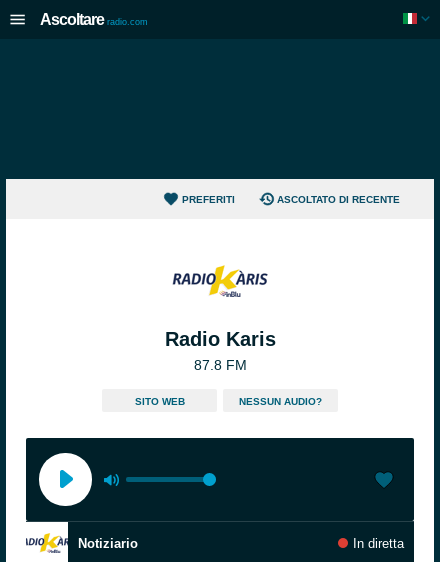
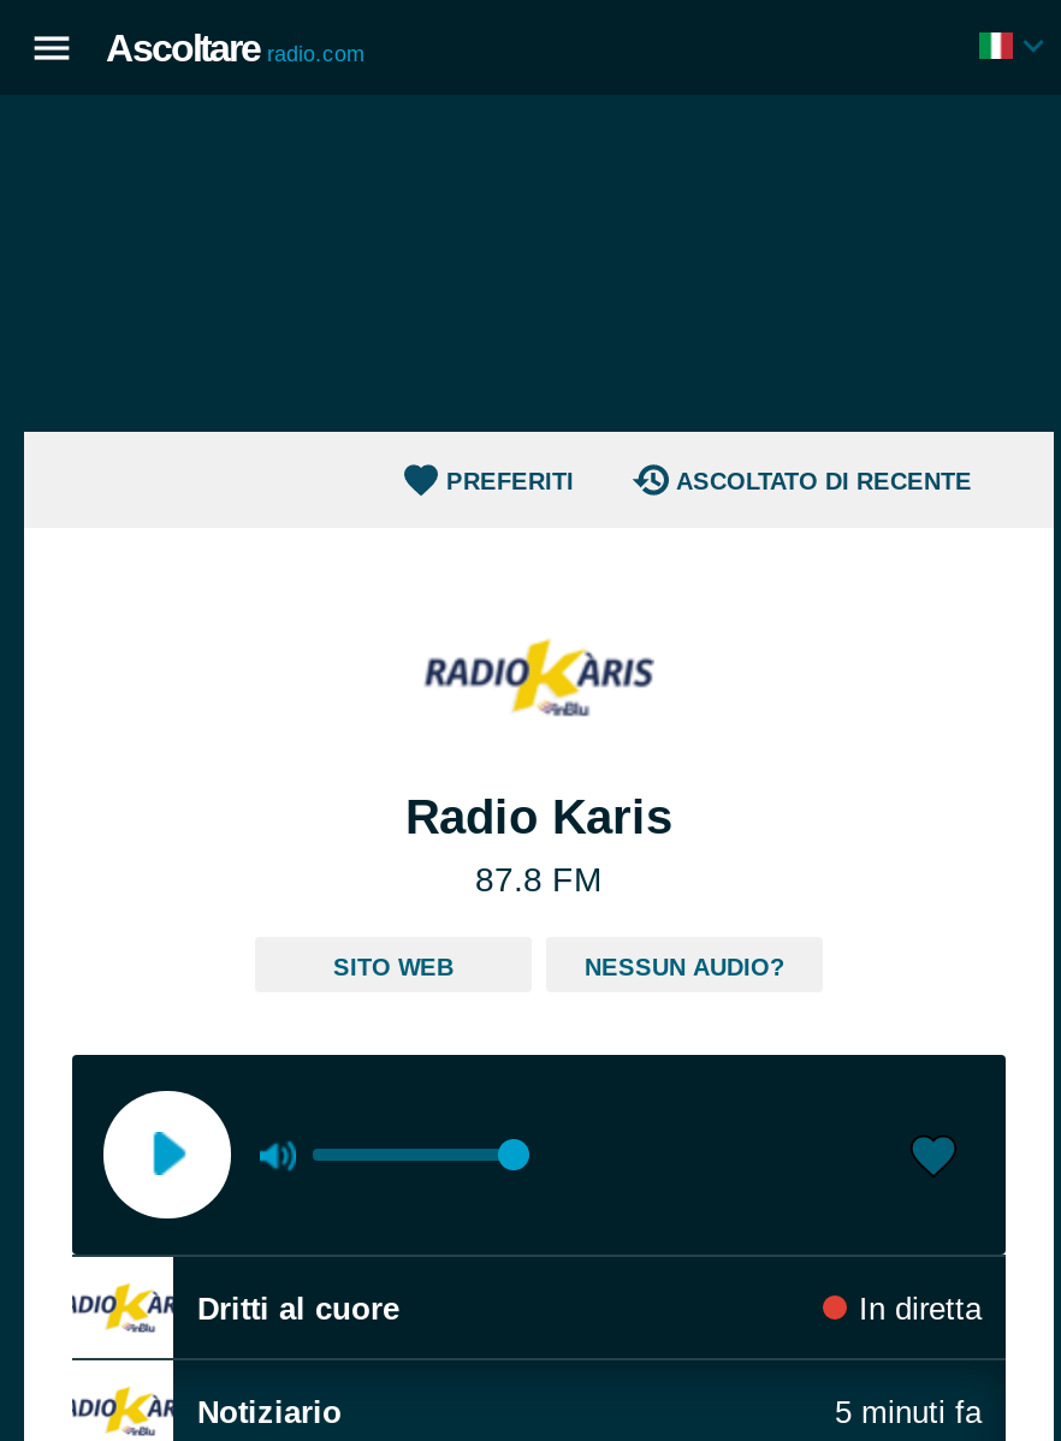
+ Dritti al cuore
+ In diretta

- In diretta
+ 5 minuti fa
